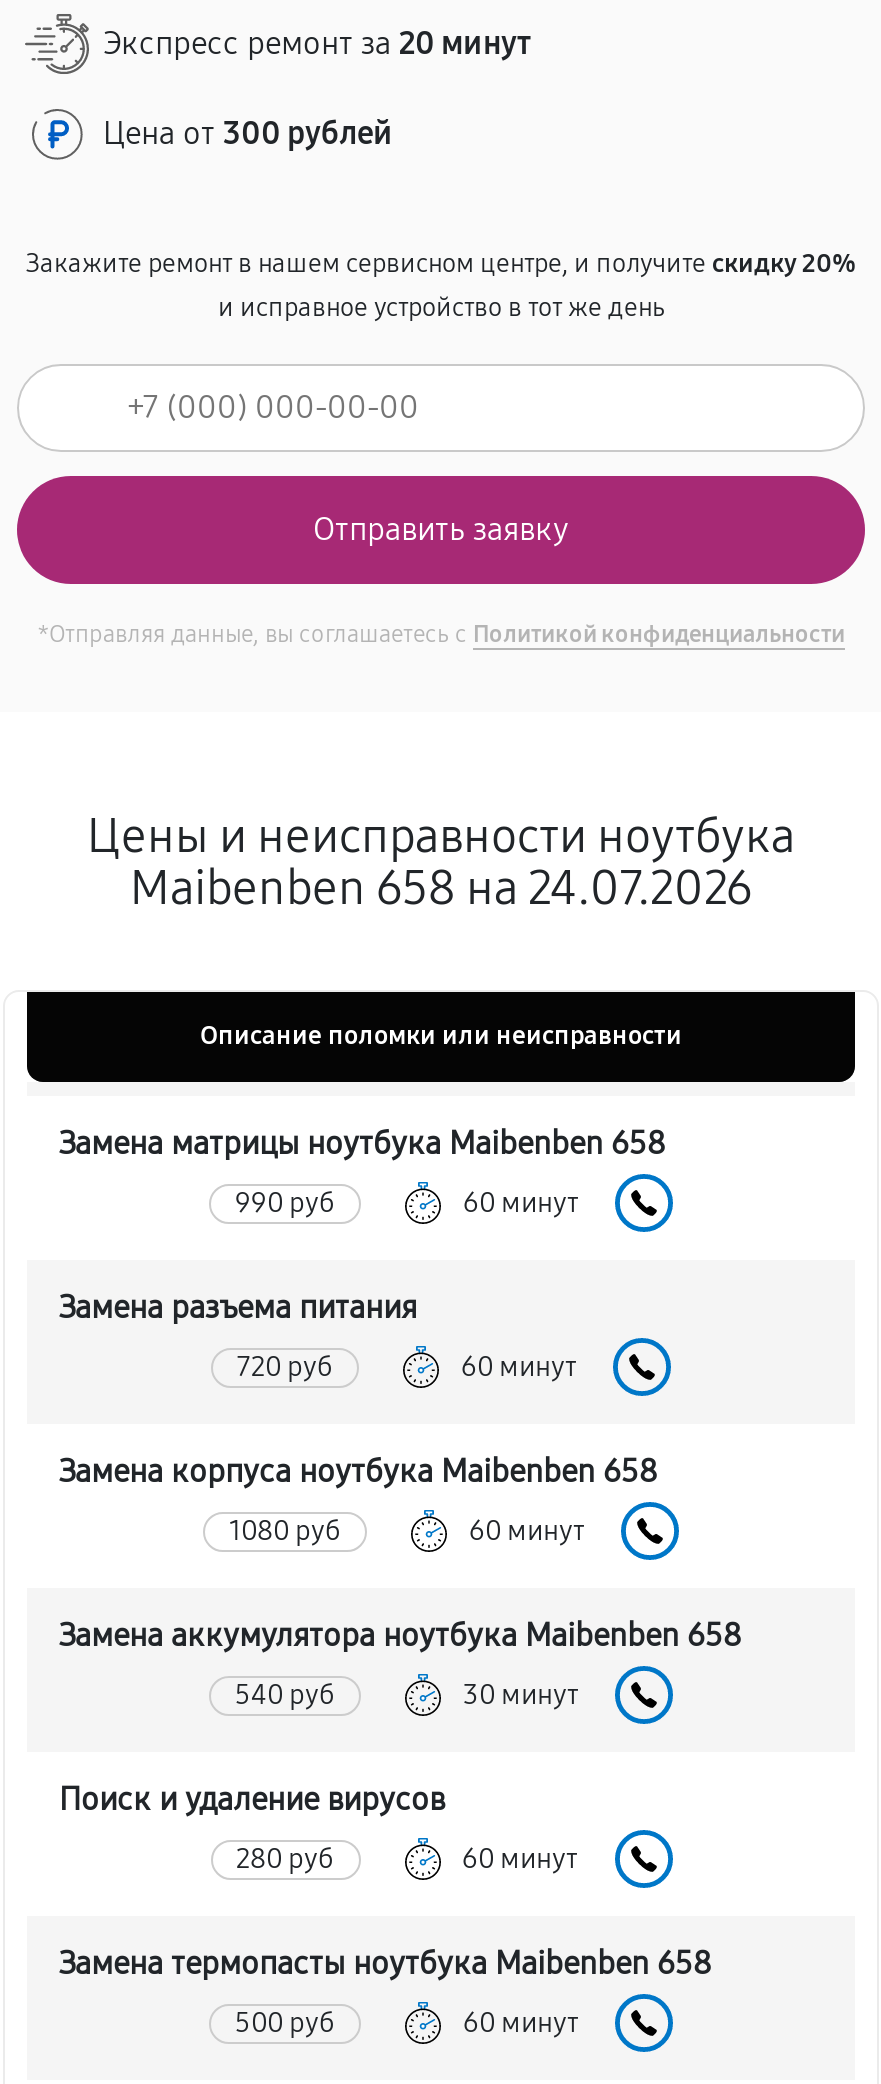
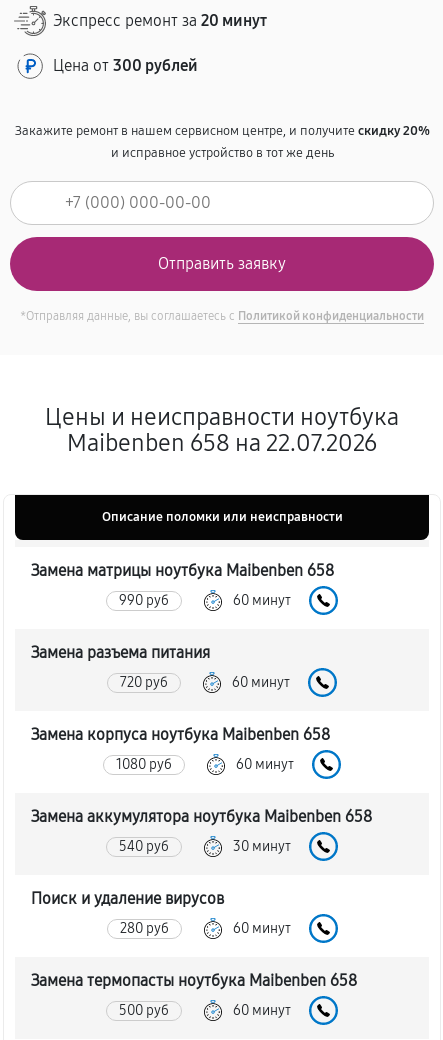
- Maibenben 658 на 24.07.2026
+ Maibenben 658 на 22.07.2026
